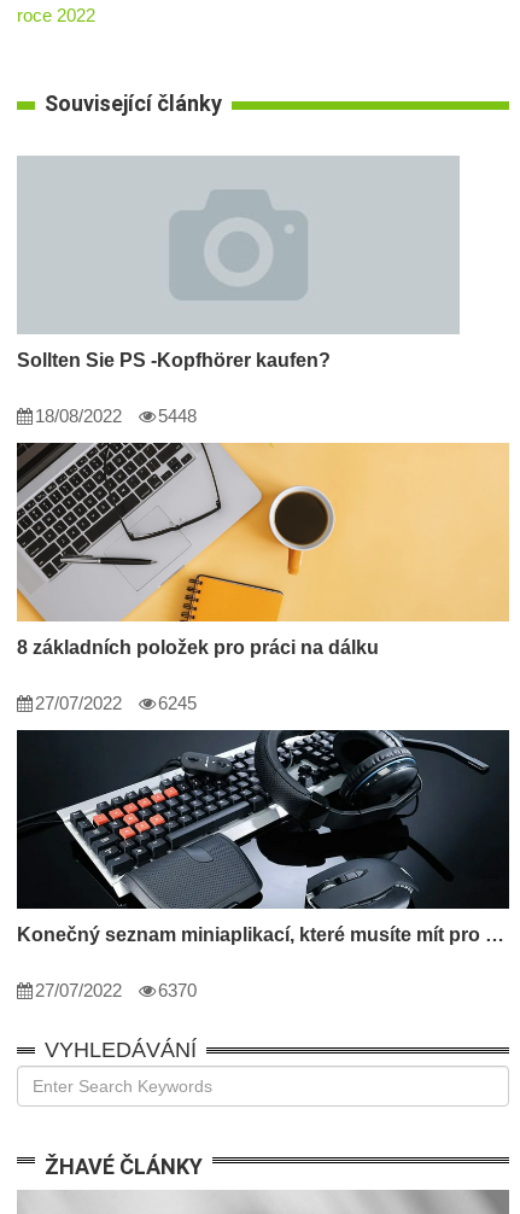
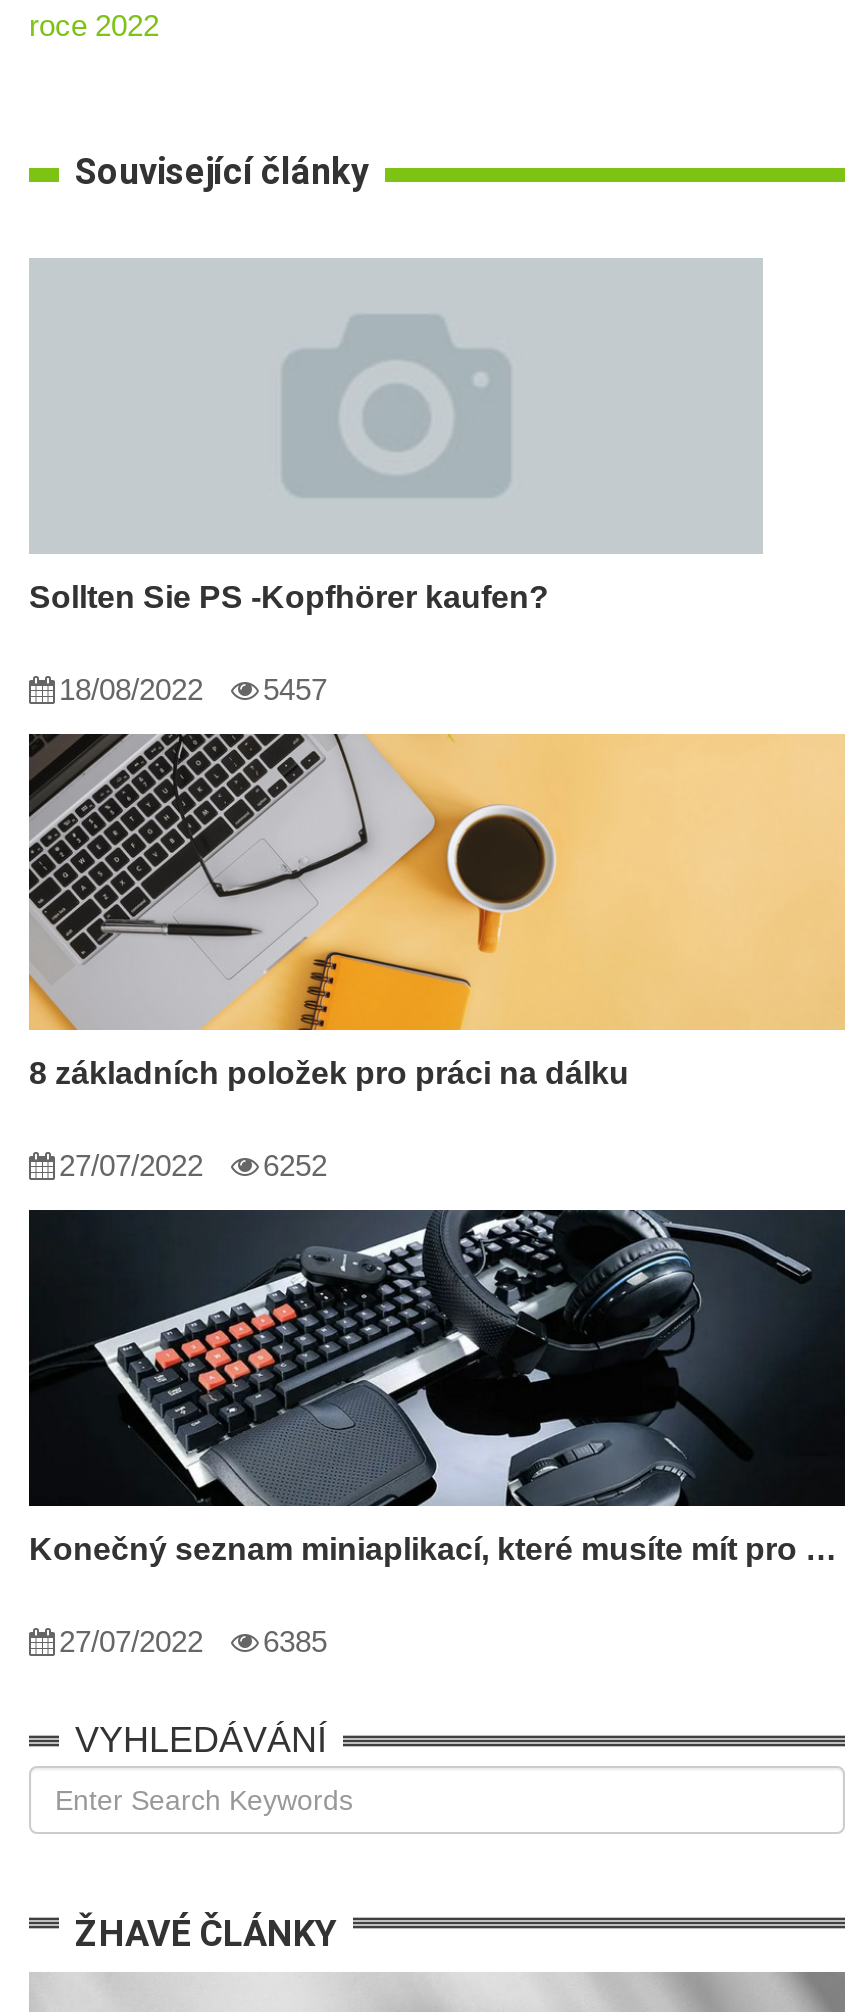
- 18/08/2022 5448
+ 18/08/2022 5457

- 27/07/2022 6245
+ 27/07/2022 6252

- 27/07/2022 6370
+ 27/07/2022 6385
